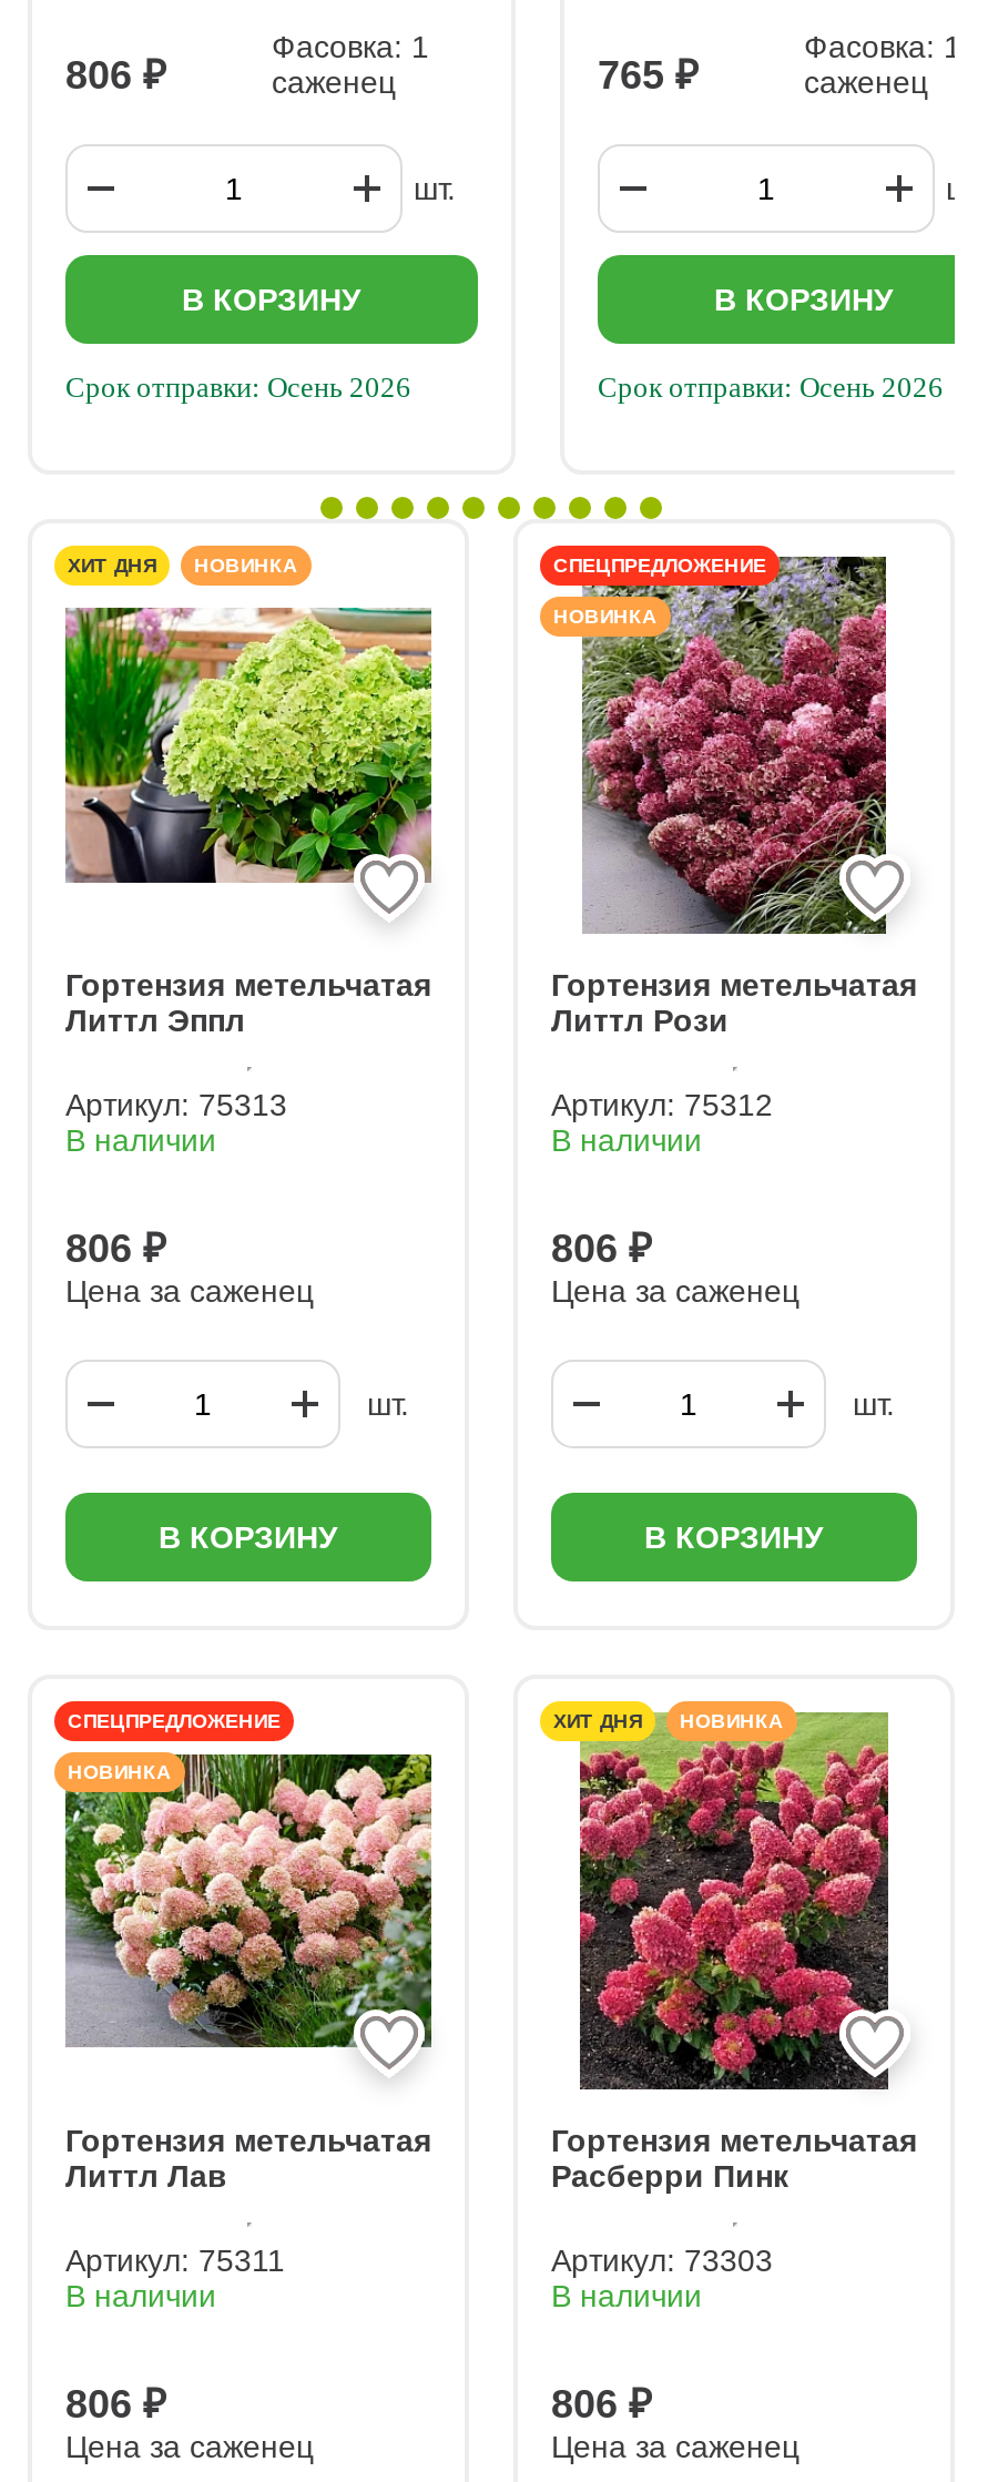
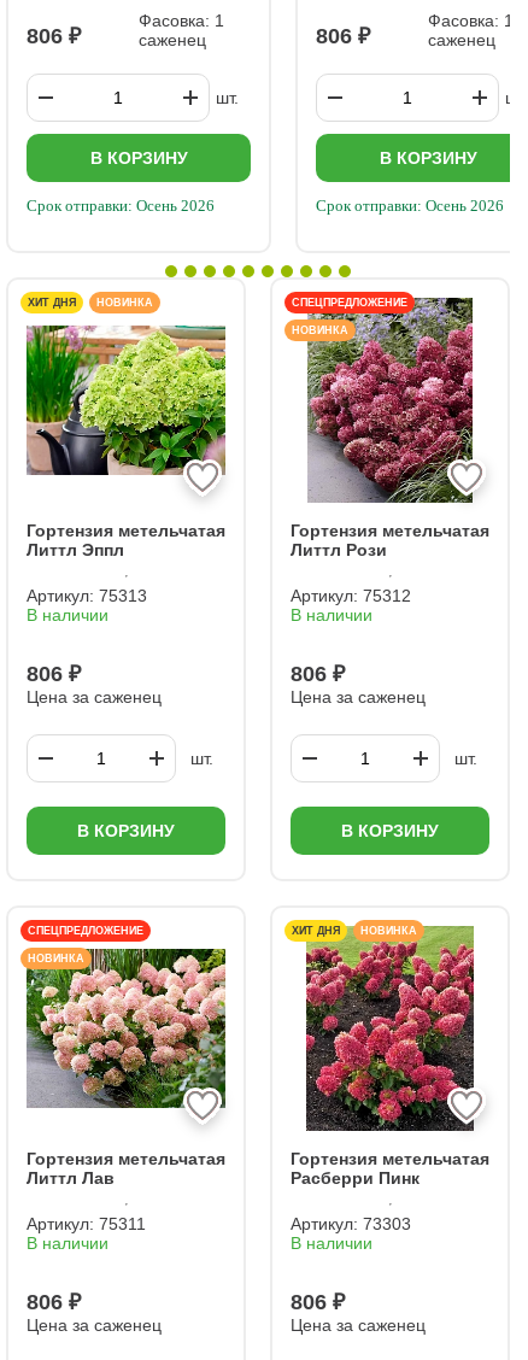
- 765
+ 806
